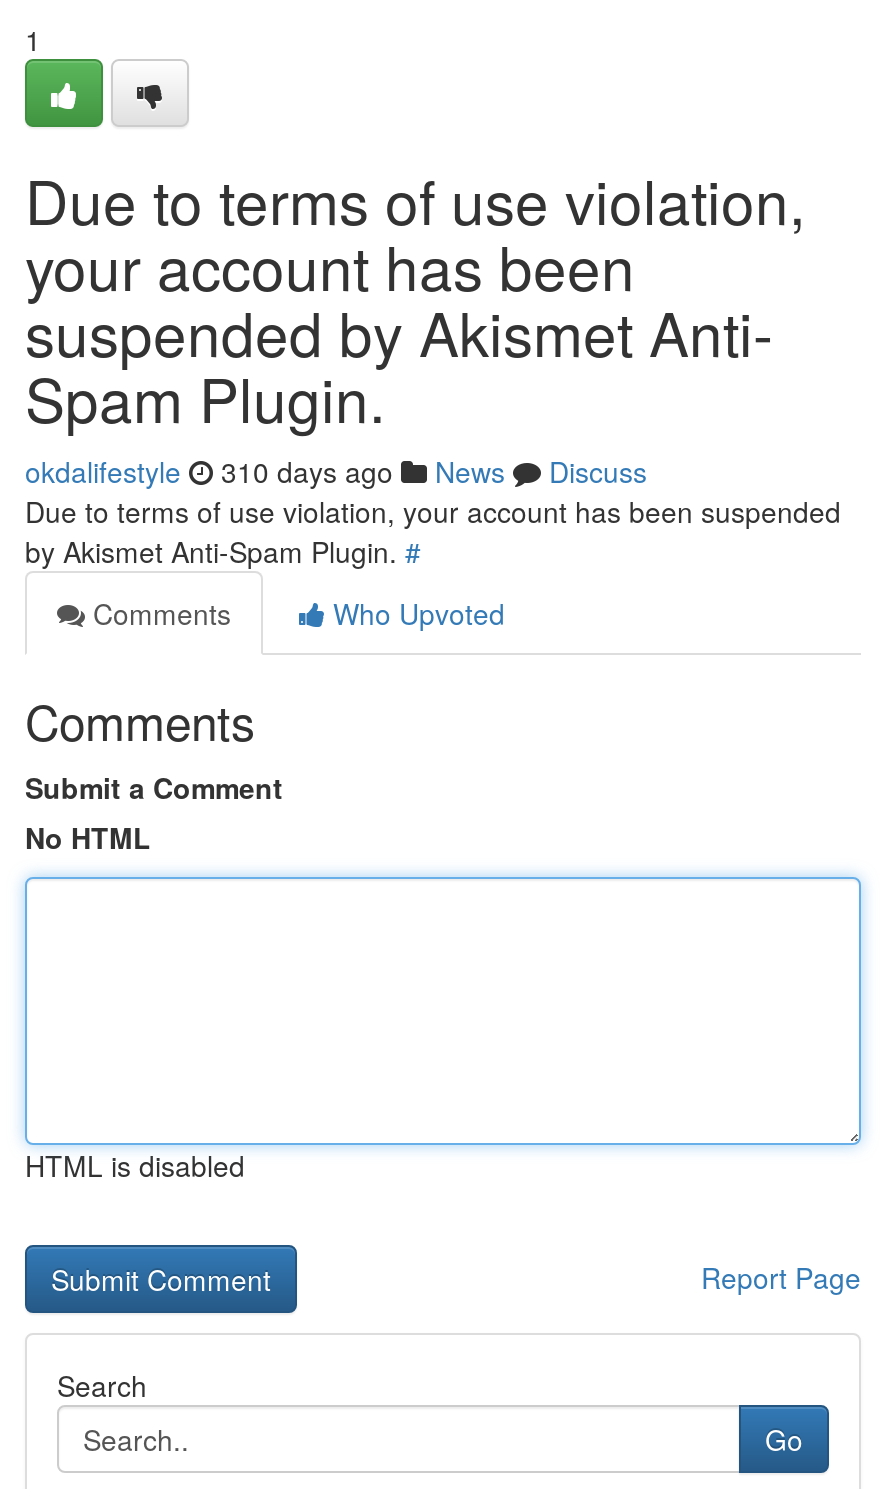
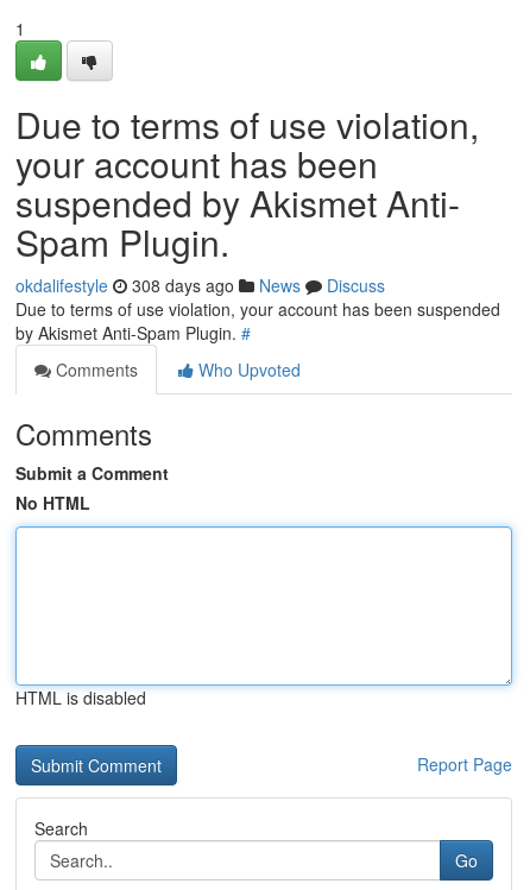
- okdalifestyle 310 days ago News Discuss
+ okdalifestyle 308 days ago News Discuss
